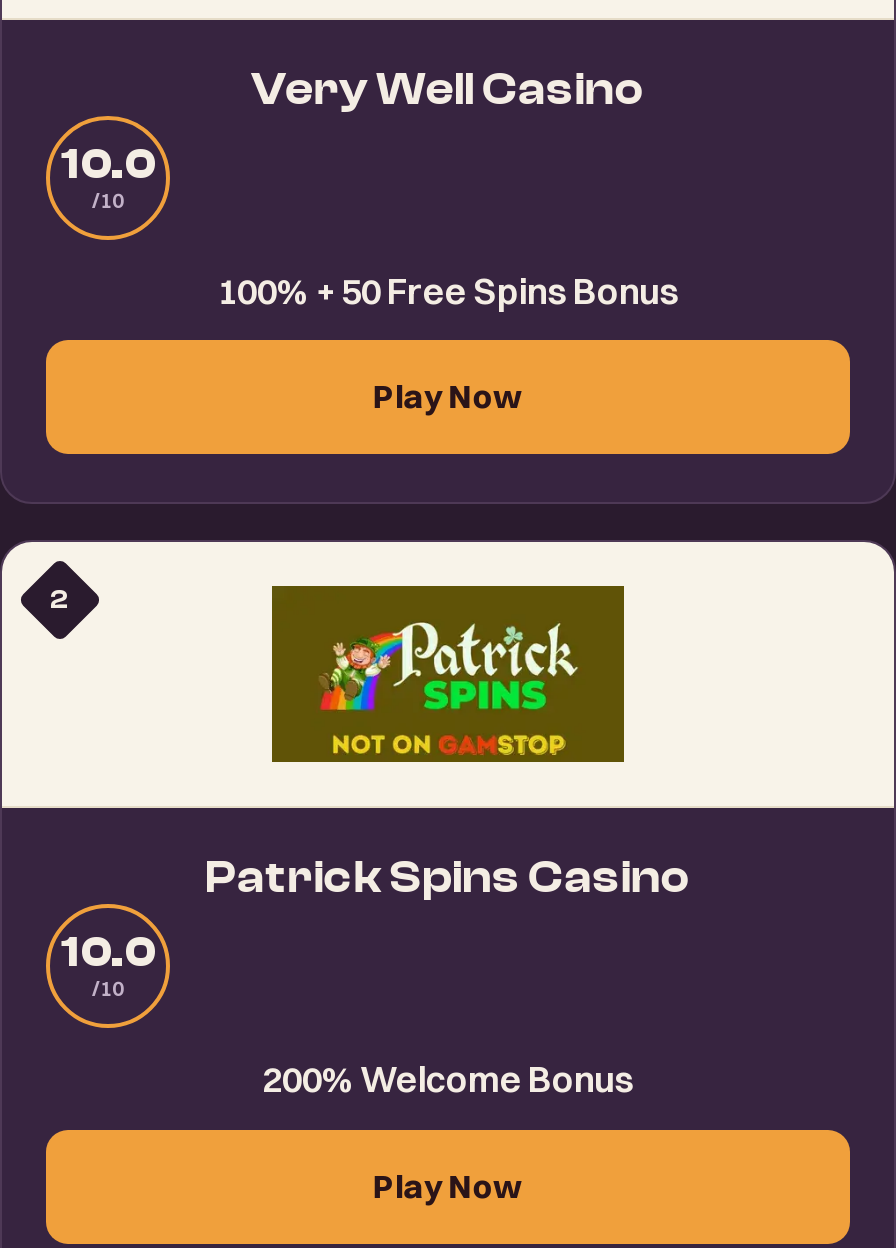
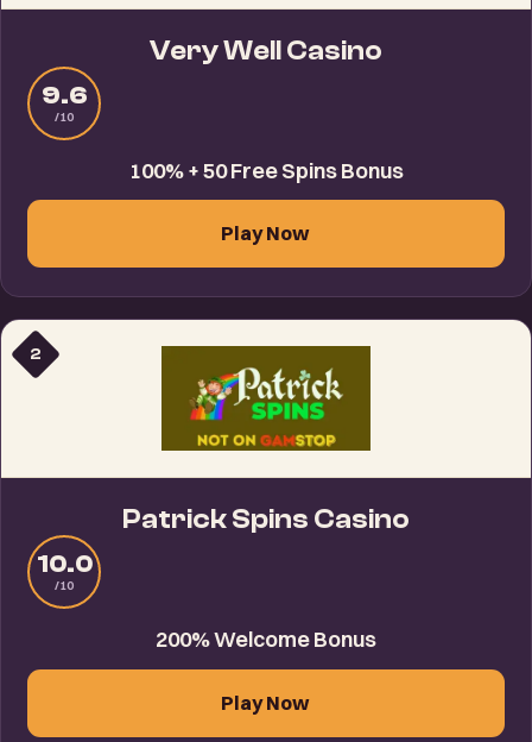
- 10.0
+ 9.6
